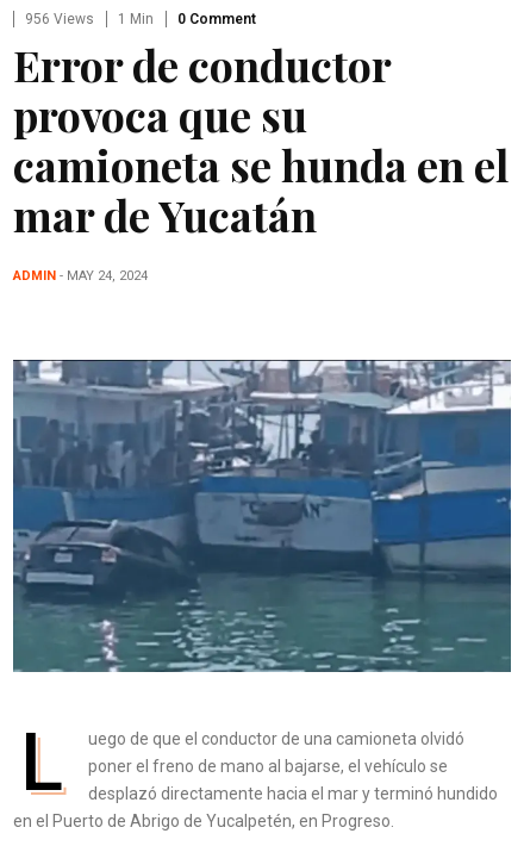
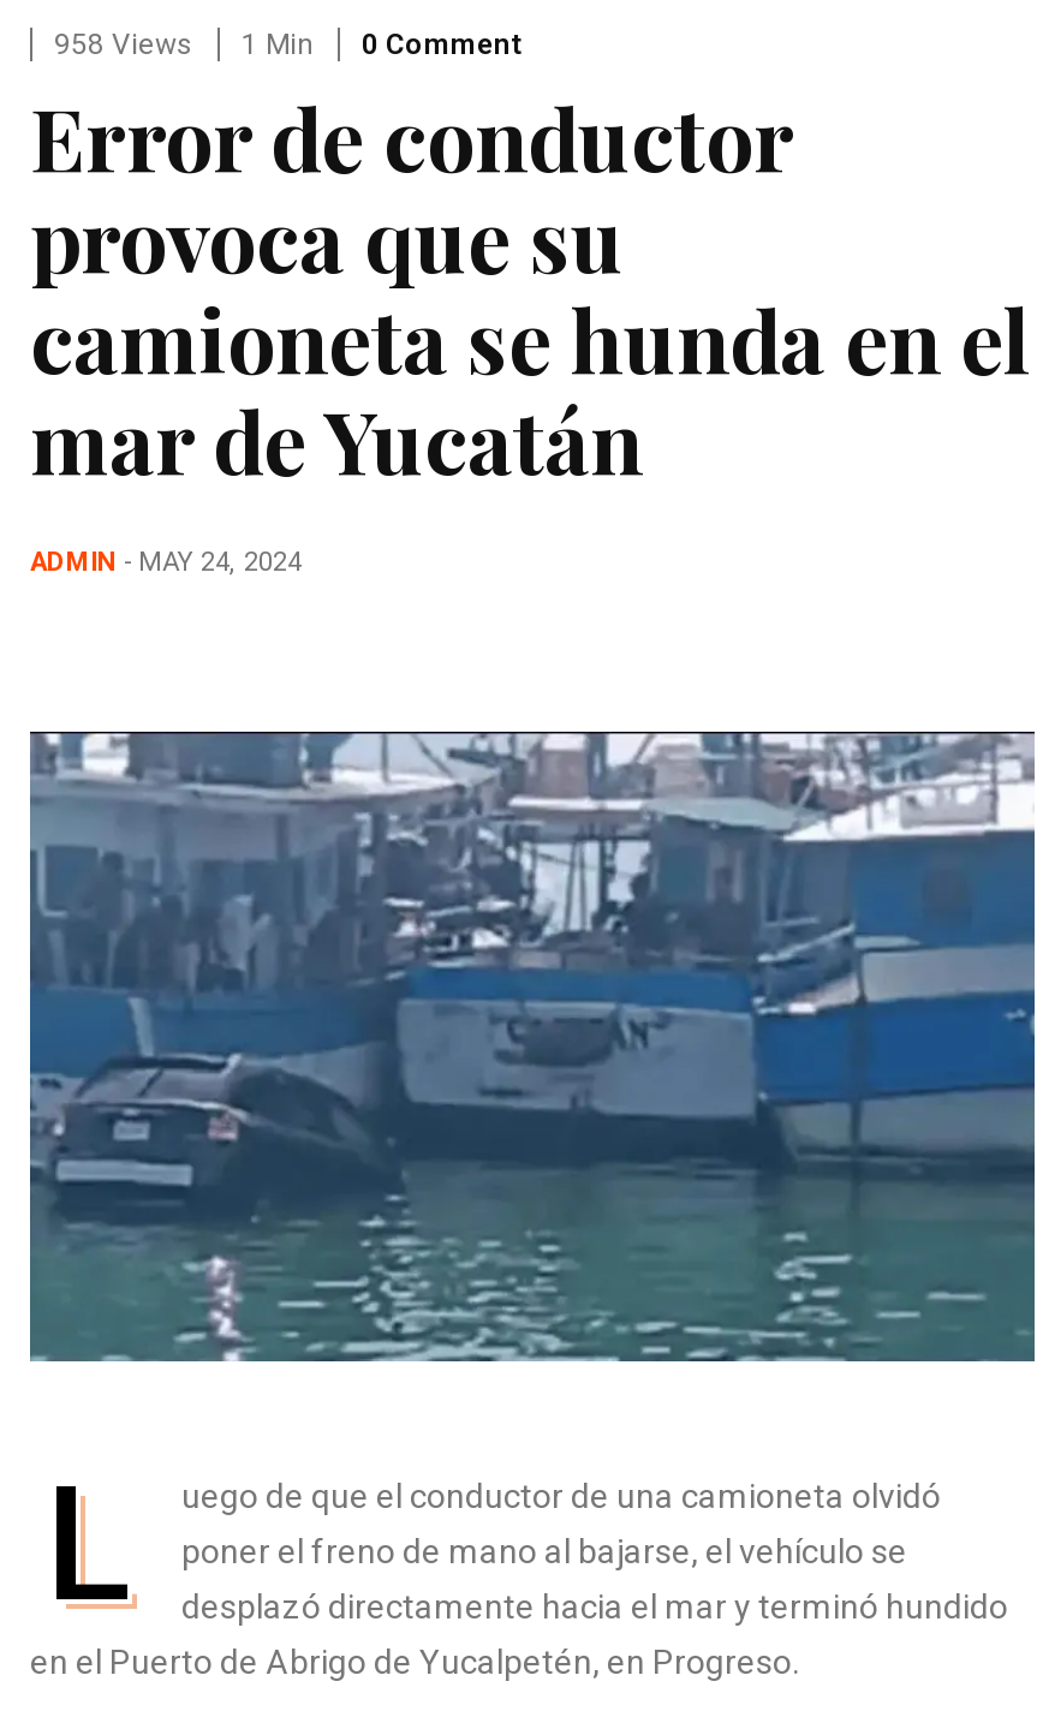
- 956 Views 1 Min 0 Comment
+ 958 Views 1 Min 0 Comment
